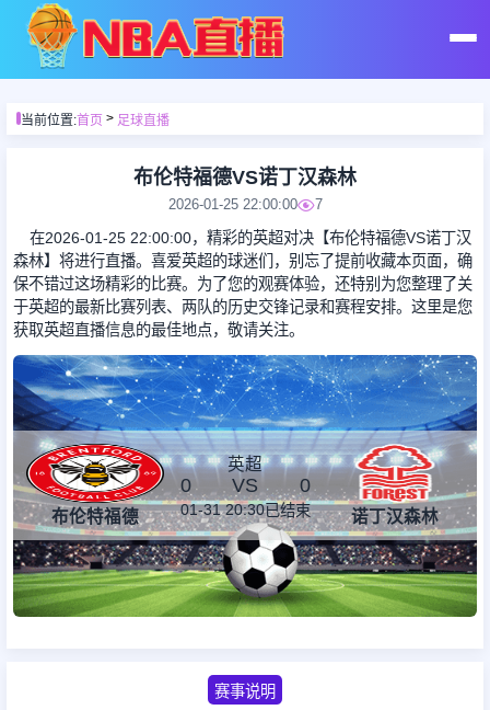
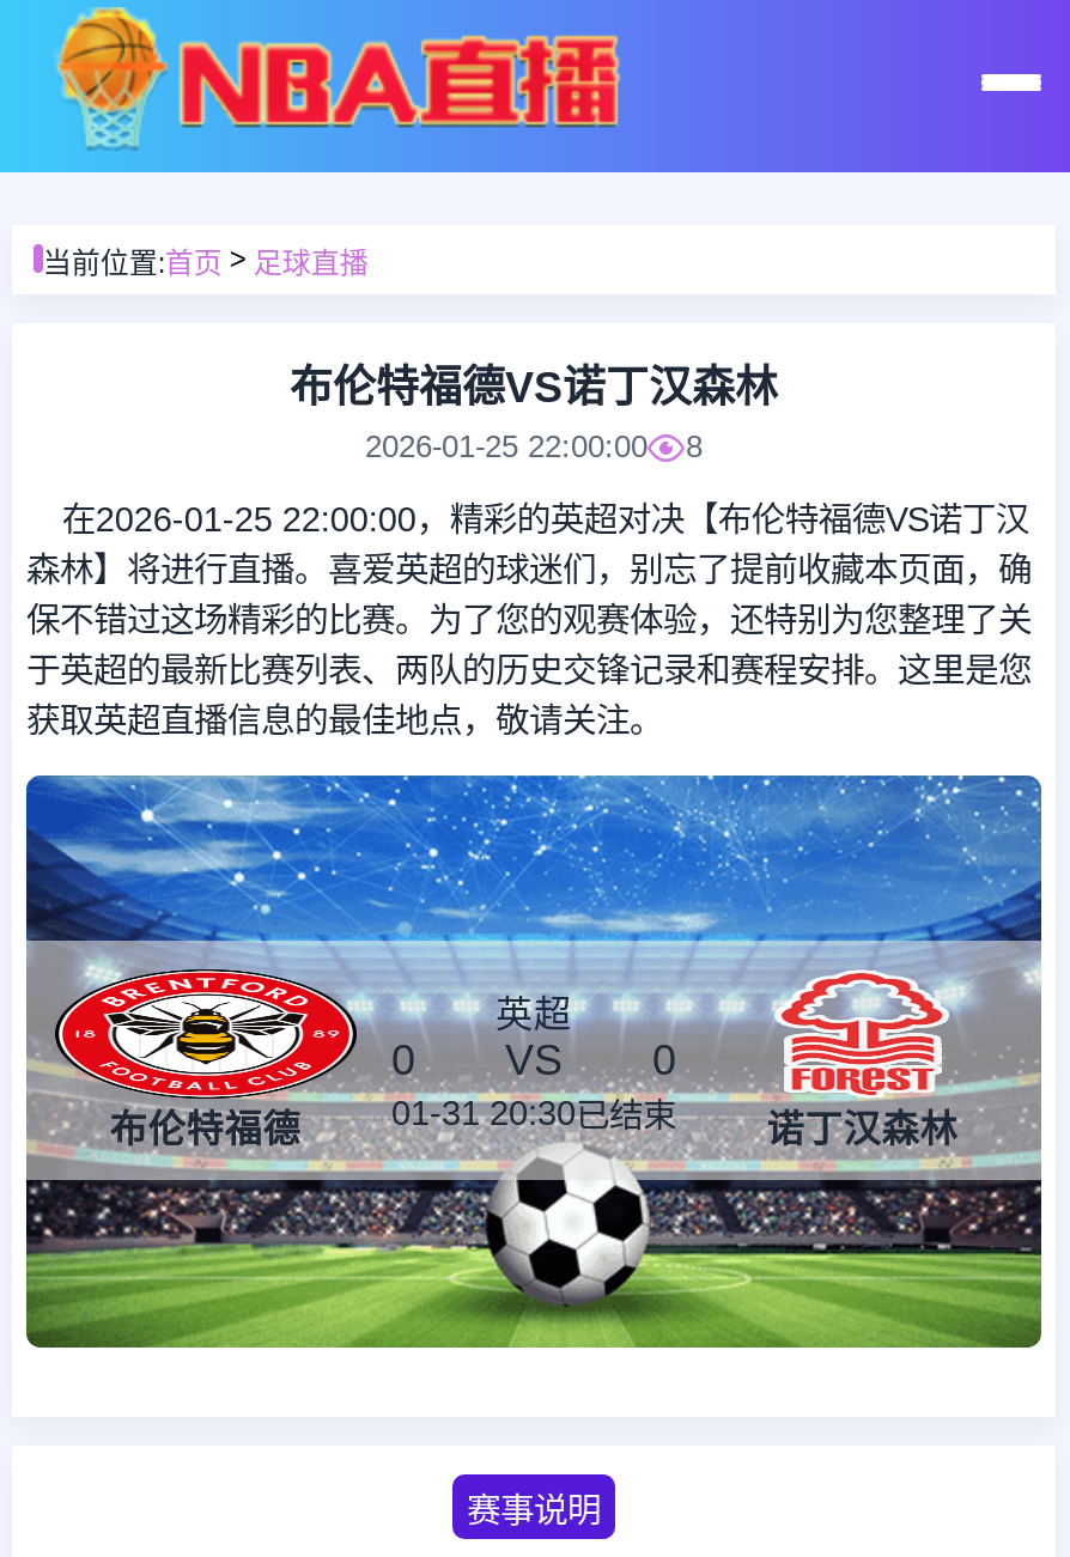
- 2026-01-25 22:00:00 7
+ 2026-01-25 22:00:00 8
